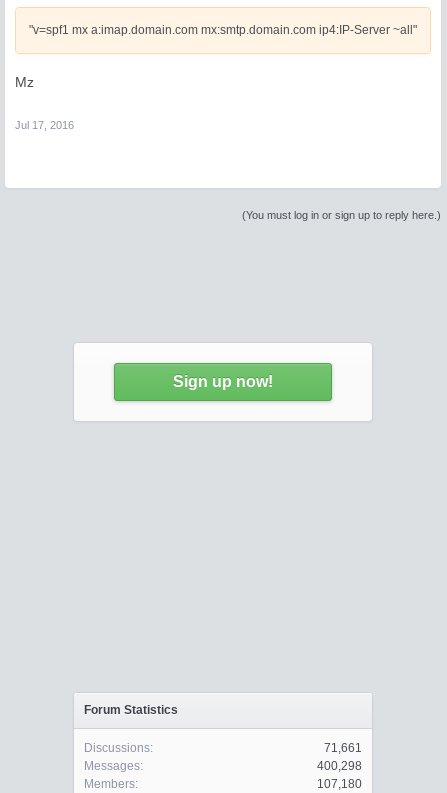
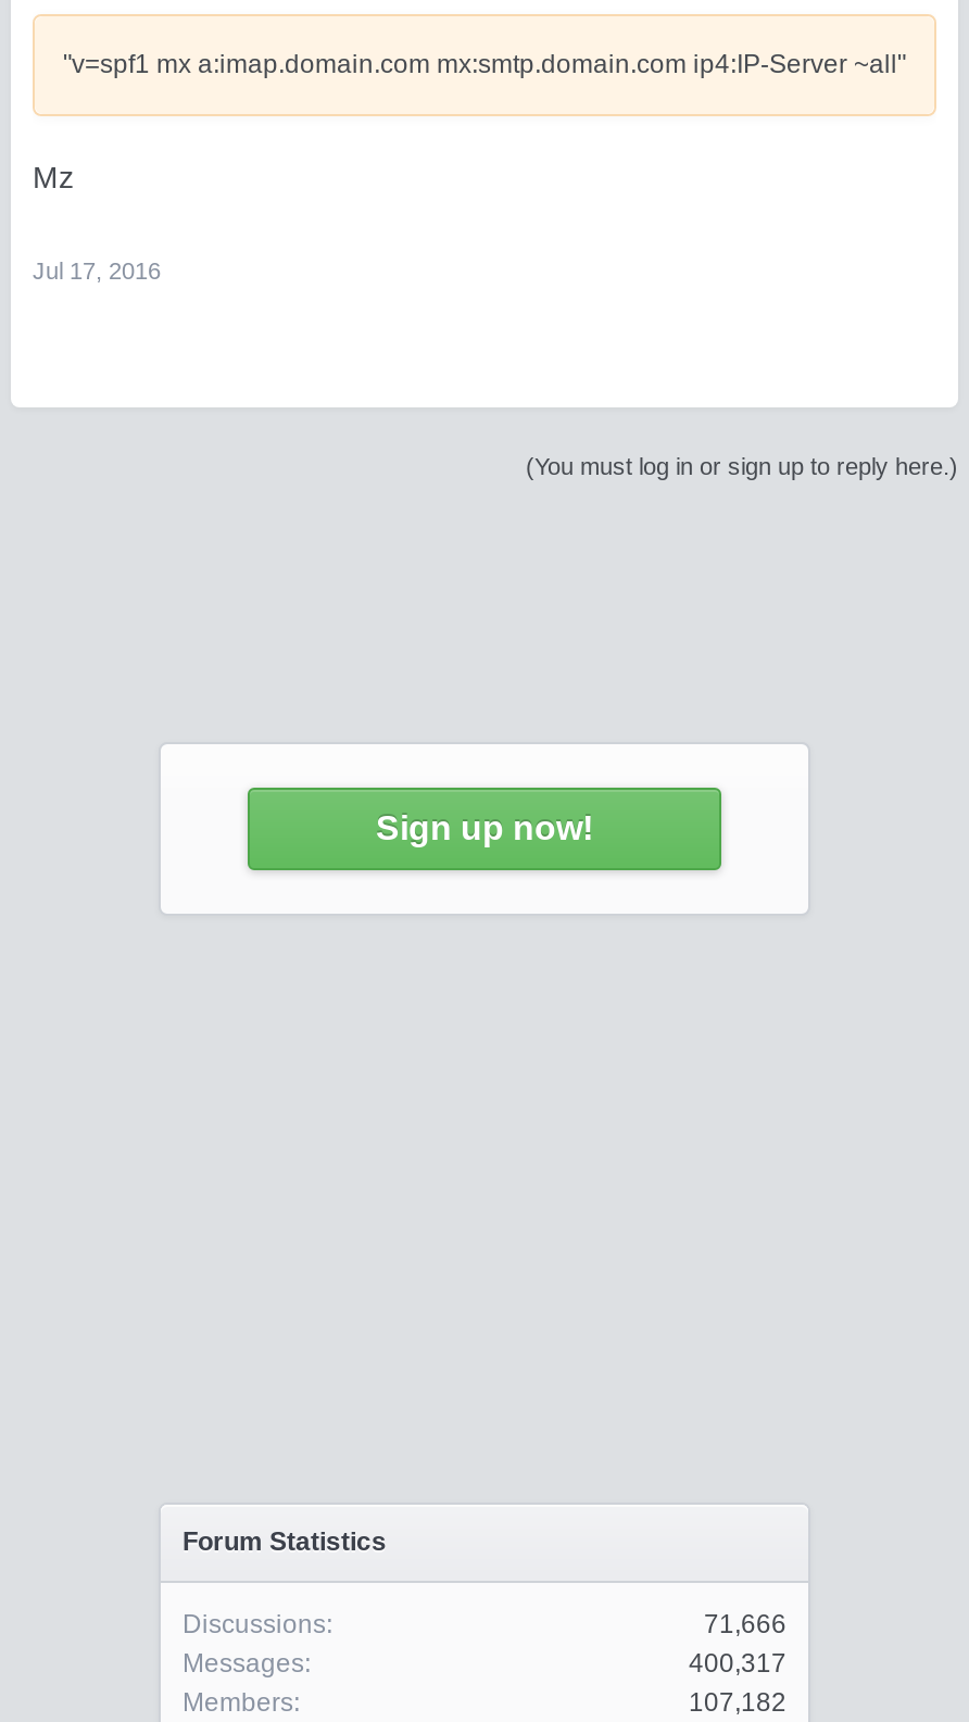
- 71,661
+ 71,666

- 400,298
+ 400,317

- 107,180
+ 107,182
